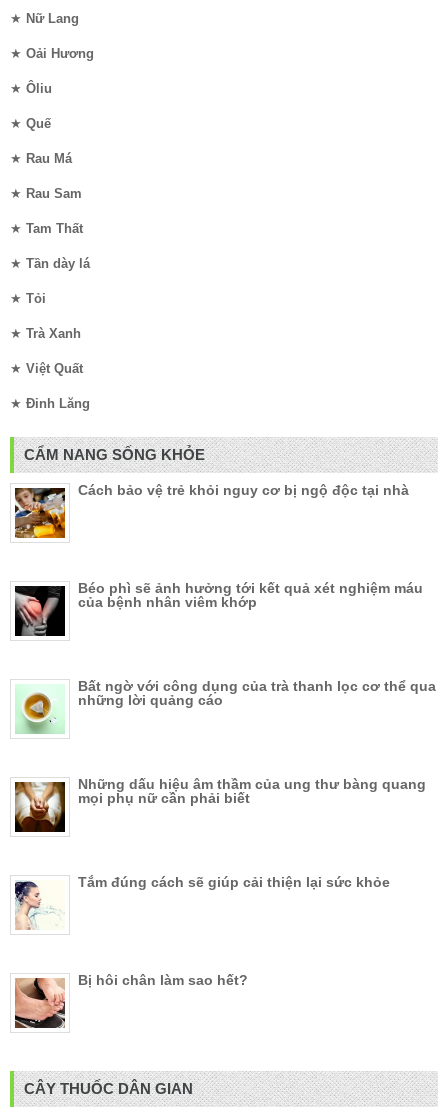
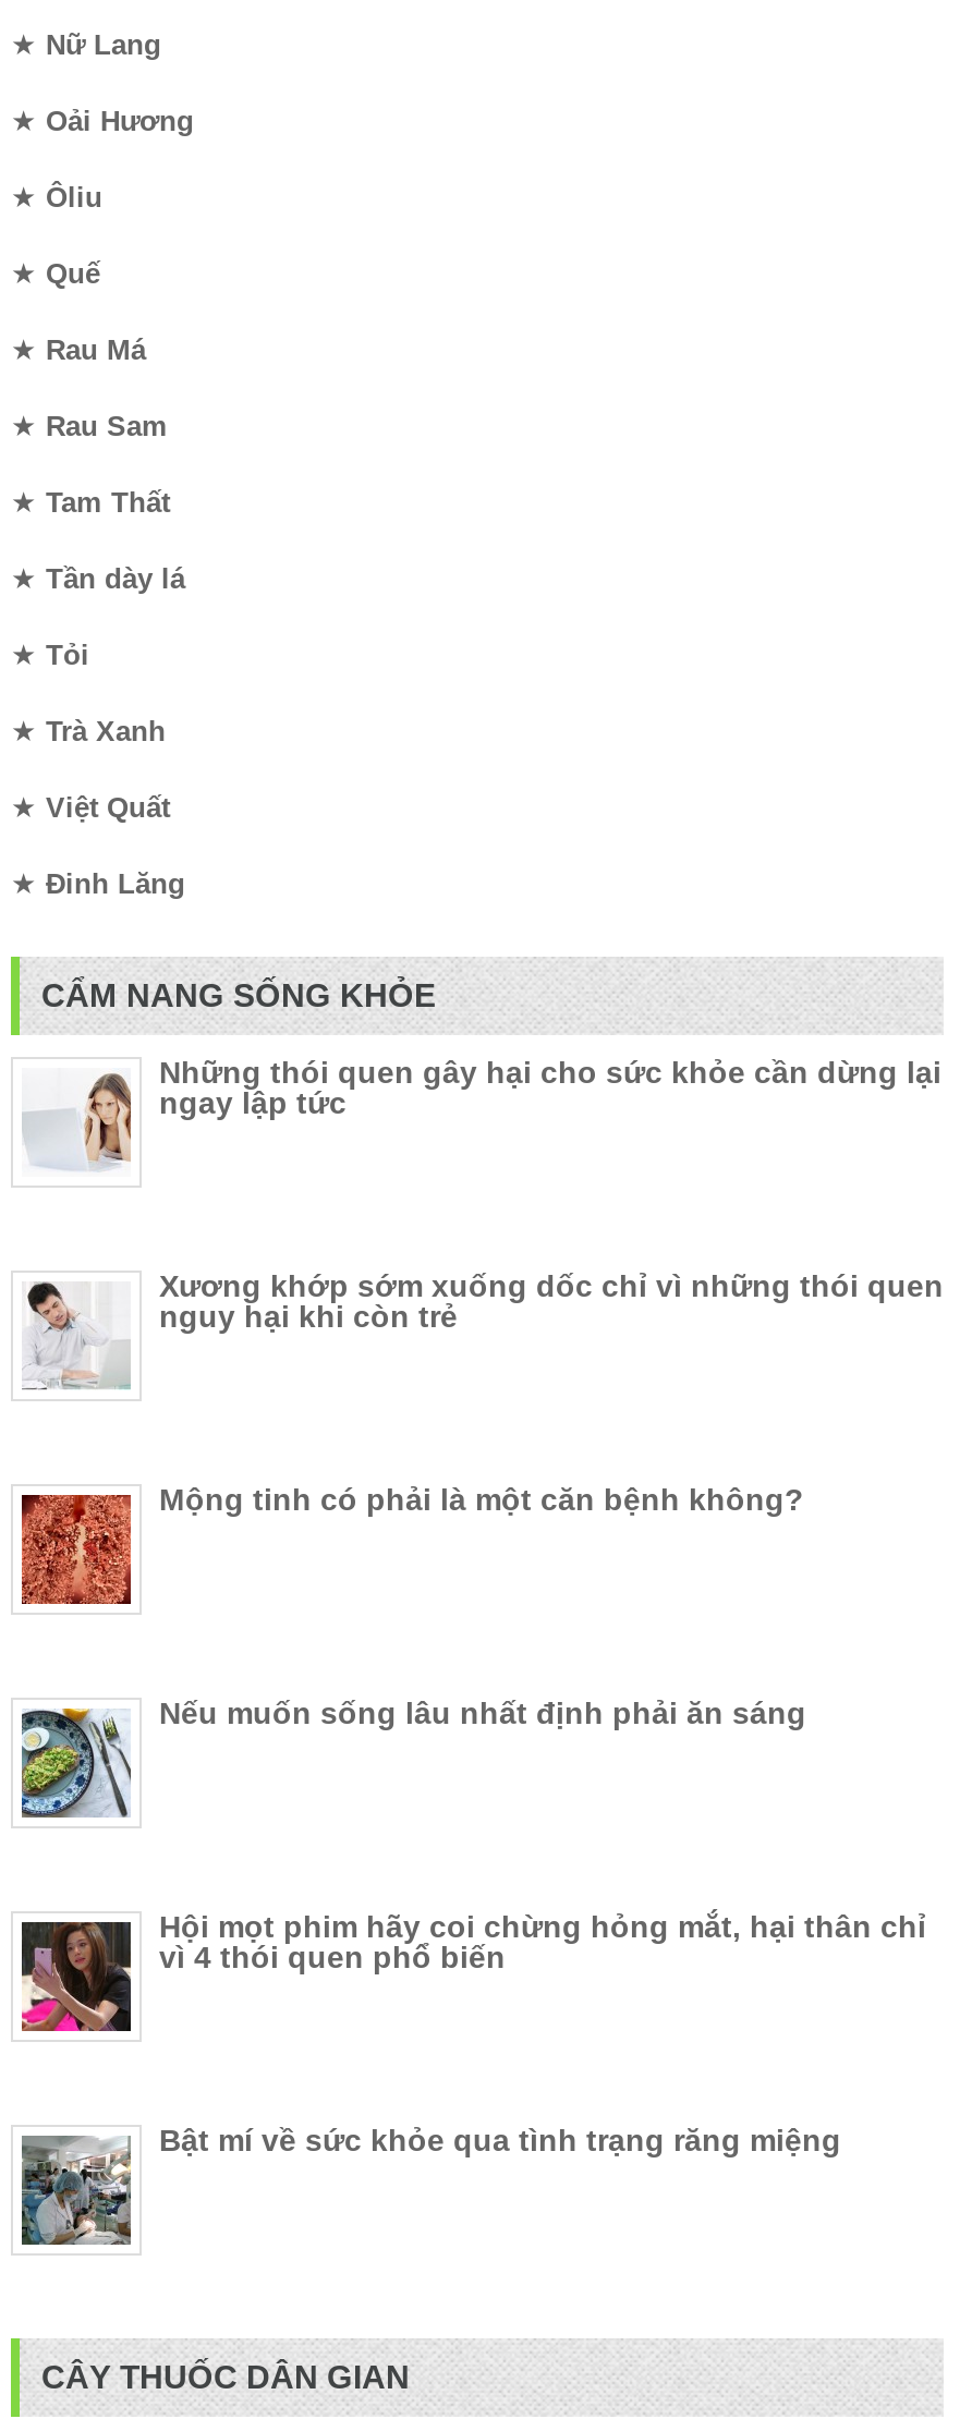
- [image]
- Cách bảo vệ trẻ khỏi nguy cơ bị ngộ độc tại nhà
+ [image]
+ Những thói quen gây hại cho sức khỏe cần dừng lại
+ ngay lập tức

- [image]
- Béo phì sẽ ảnh hưởng tới kết quả xét nghiệm máu
- của bệnh nhân viêm khớp
+ [image]
+ Xương khớp sớm xuống dốc chỉ vì những thói quen
+ nguy hại khi còn trẻ

- [image]
- Bất ngờ với công dụng của trà thanh lọc cơ thể qua
- những lời quảng cáo
+ [image]
+ Mộng tinh có phải là một căn bệnh không?

- [image]
- Những dấu hiệu âm thầm của ung thư bàng quang
- mọi phụ nữ cần phải biết
+ [image]
+ Nếu muốn sống lâu nhất định phải ăn sáng

- [image]
- Tắm đúng cách sẽ giúp cải thiện lại sức khỏe
+ [image]
+ Hội mọt phim hãy coi chừng hỏng mắt, hại thân chỉ
+ vì 4 thói quen phổ biến

- [image]
- Bị hôi chân làm sao hết?
+ [image]
+ Bật mí về sức khỏe qua tình trạng răng miệng
